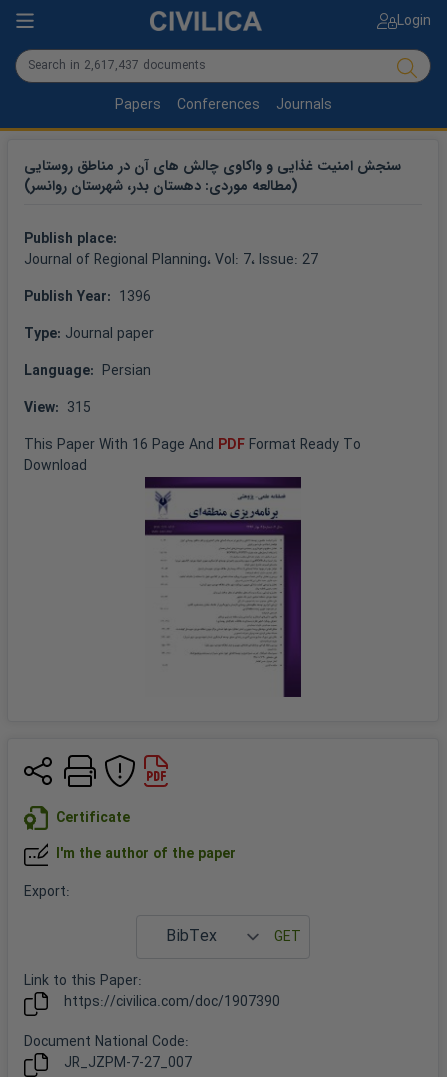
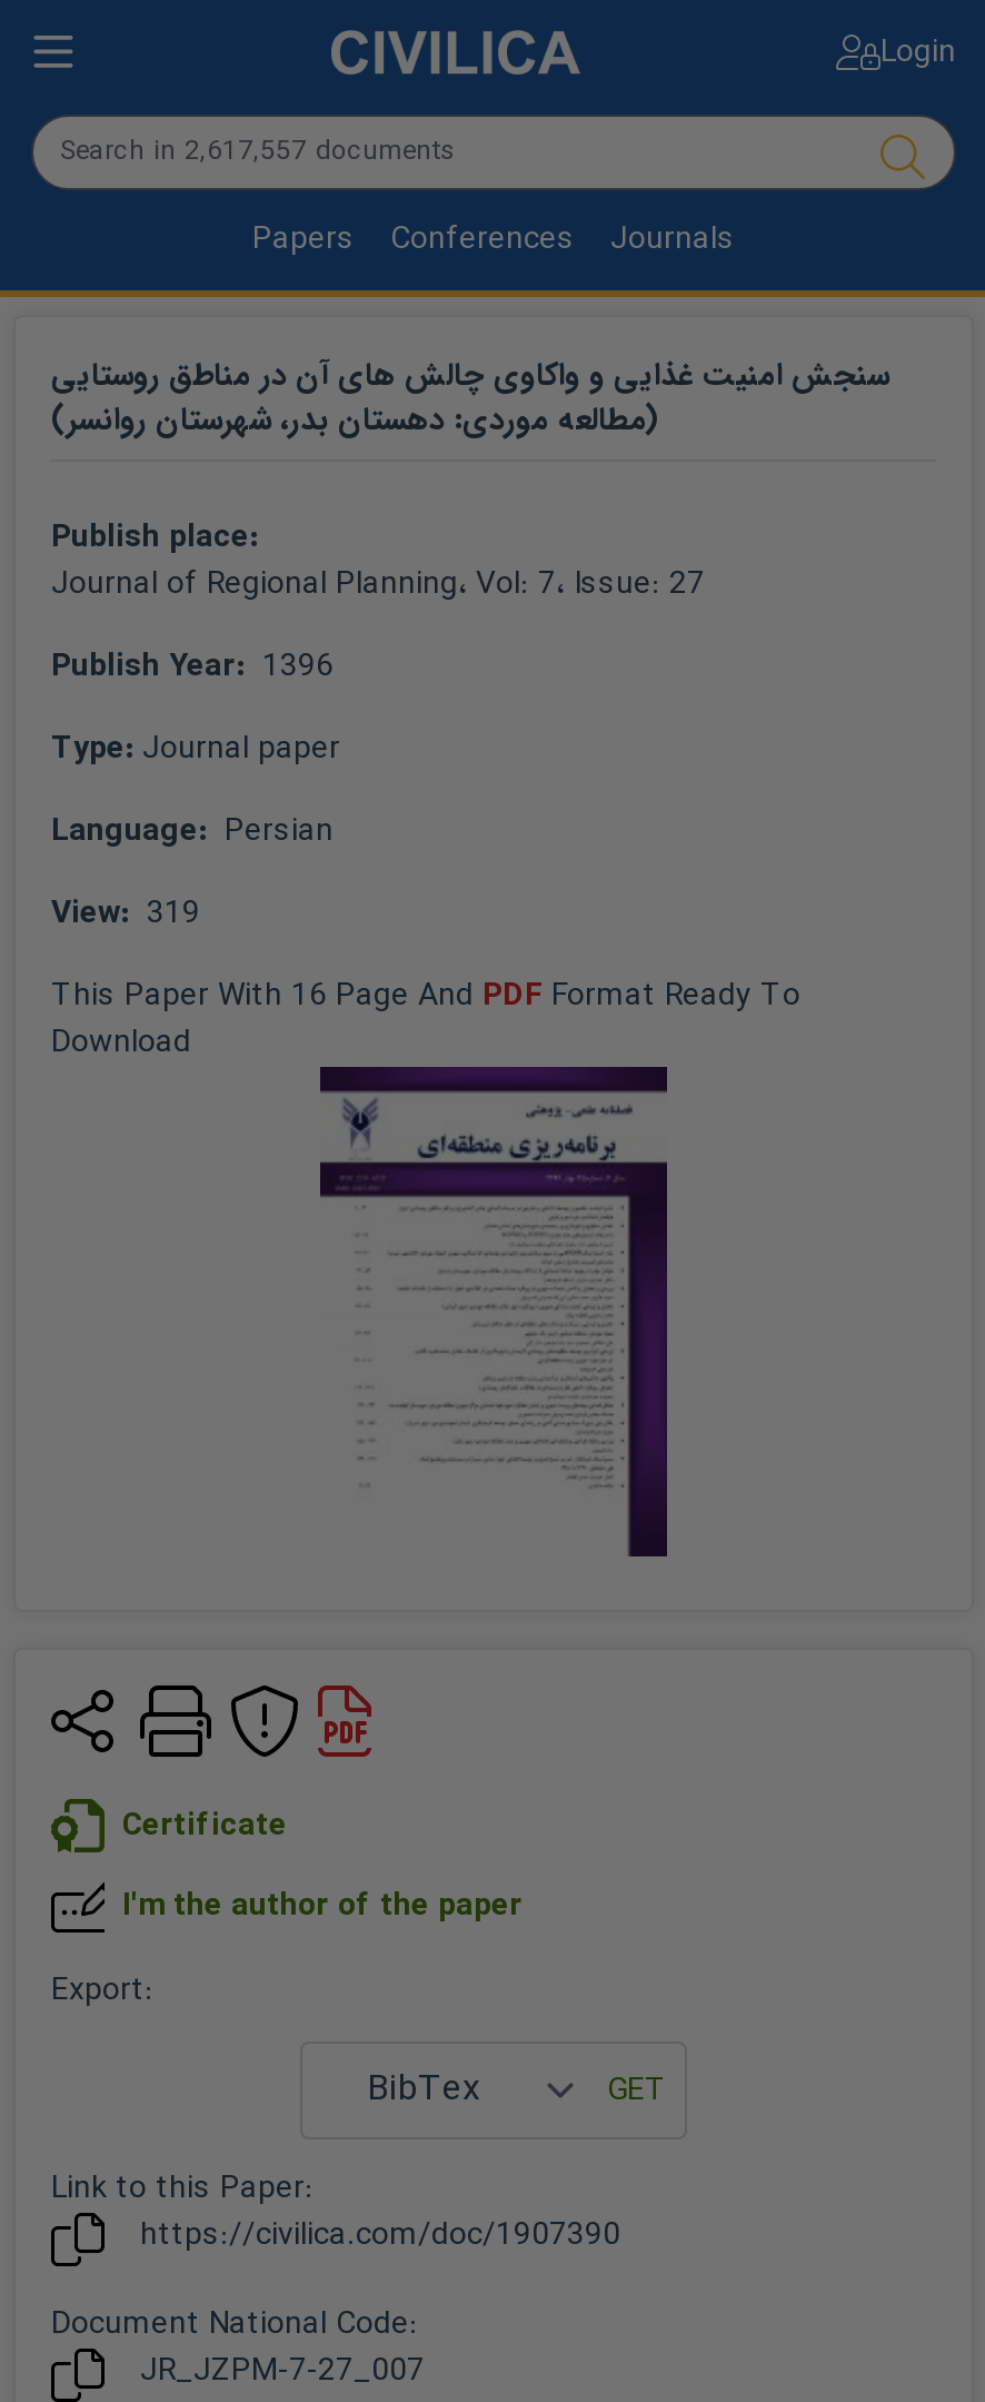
- View: 315
+ View: 319
